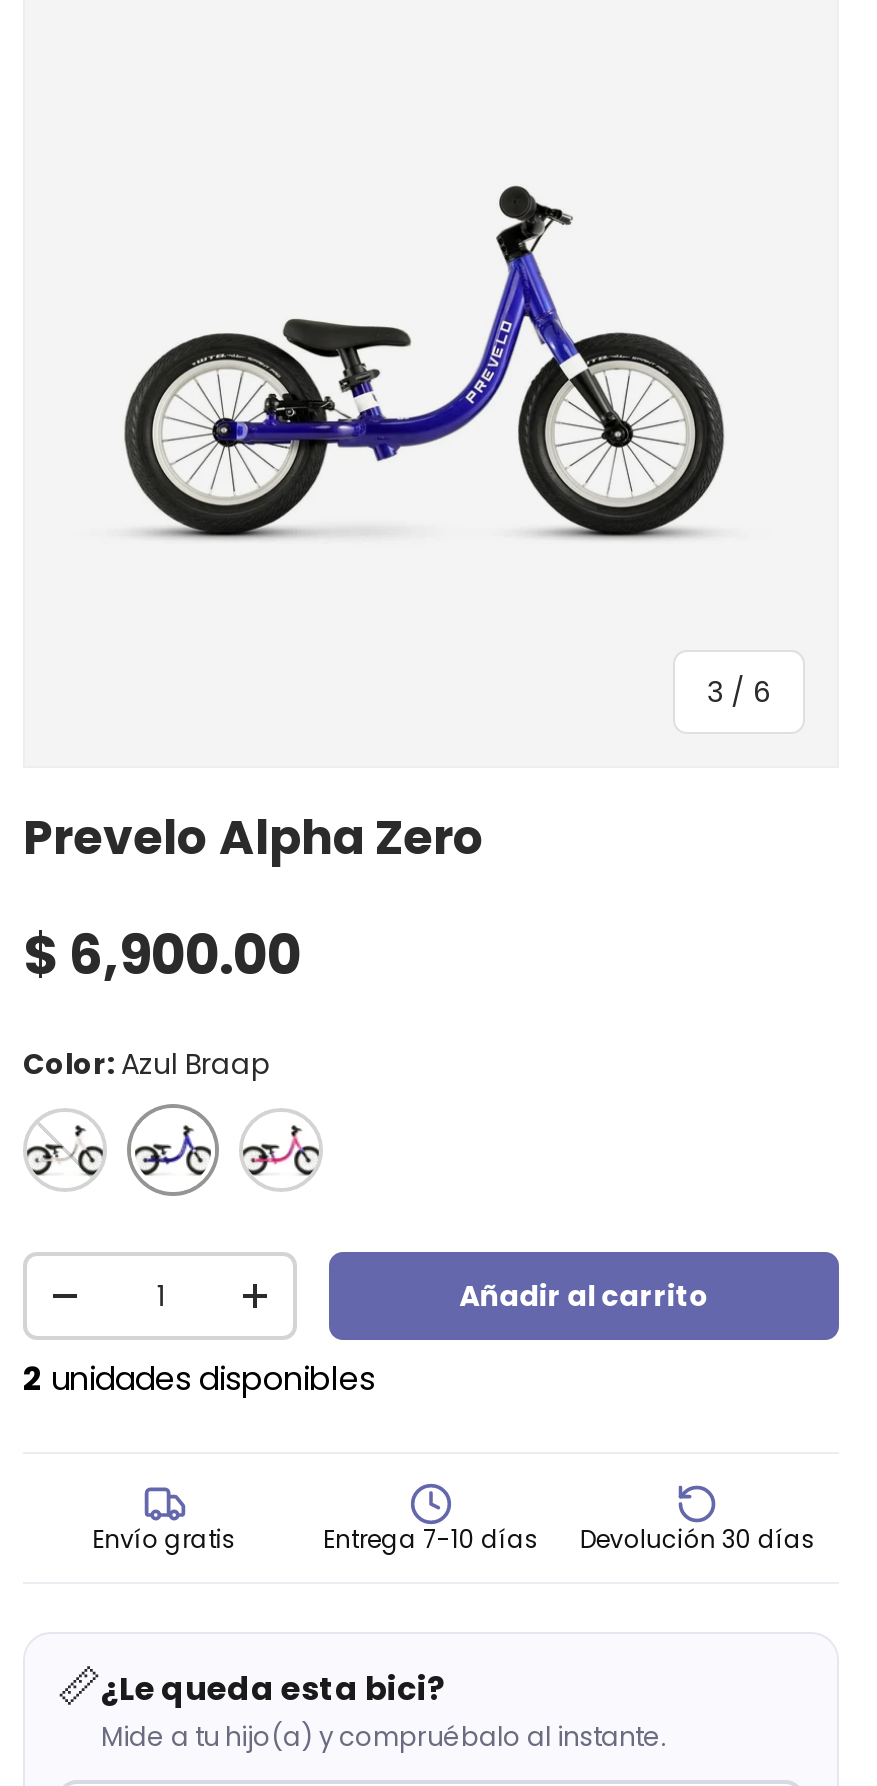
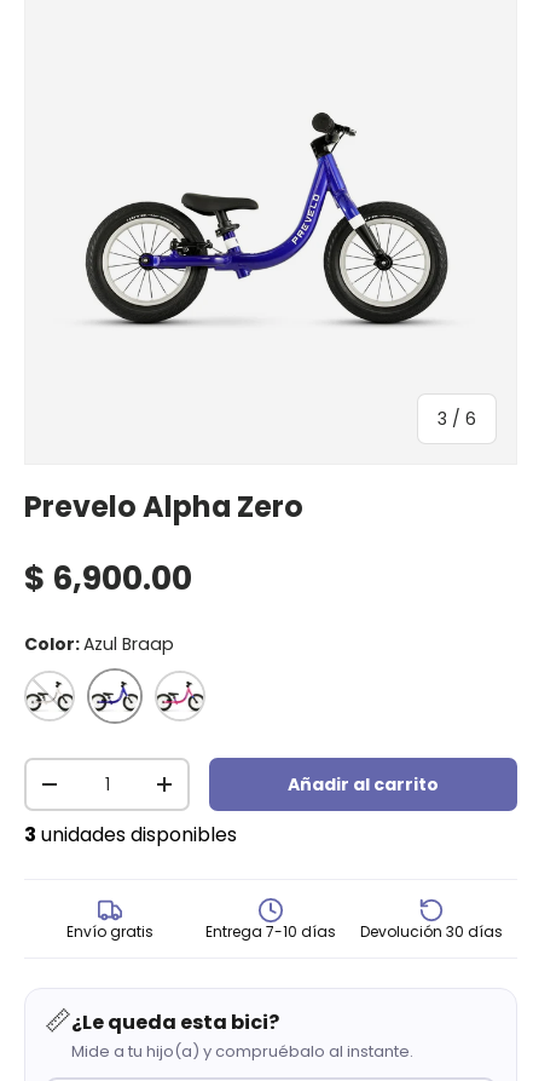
- 2 unidades disponibles
+ 3 unidades disponibles
